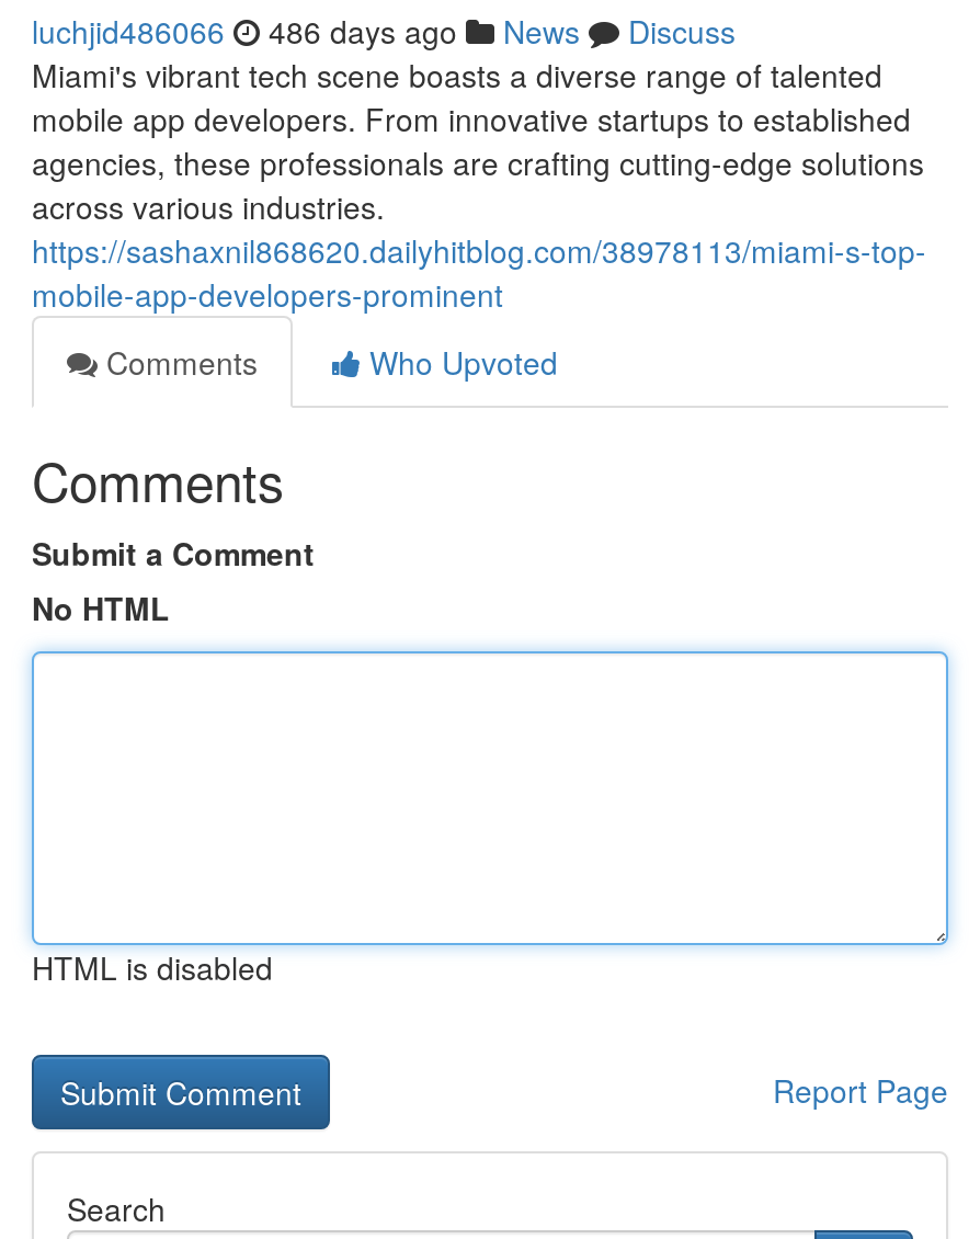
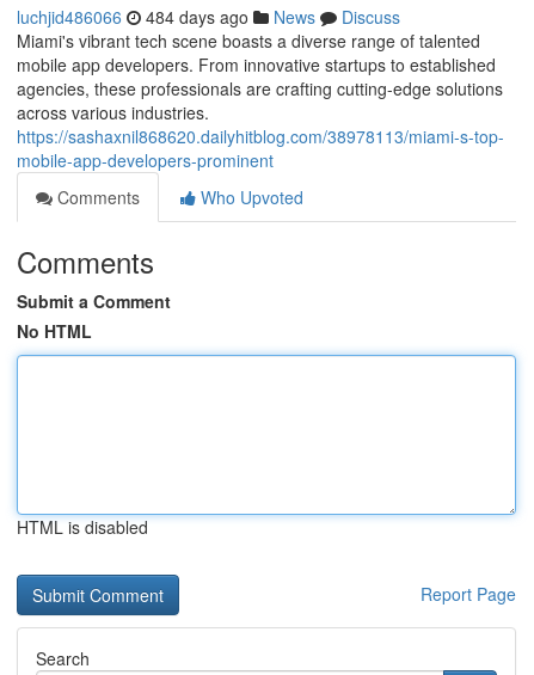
- luchjid486066 486 days ago News Discuss
+ luchjid486066 484 days ago News Discuss
